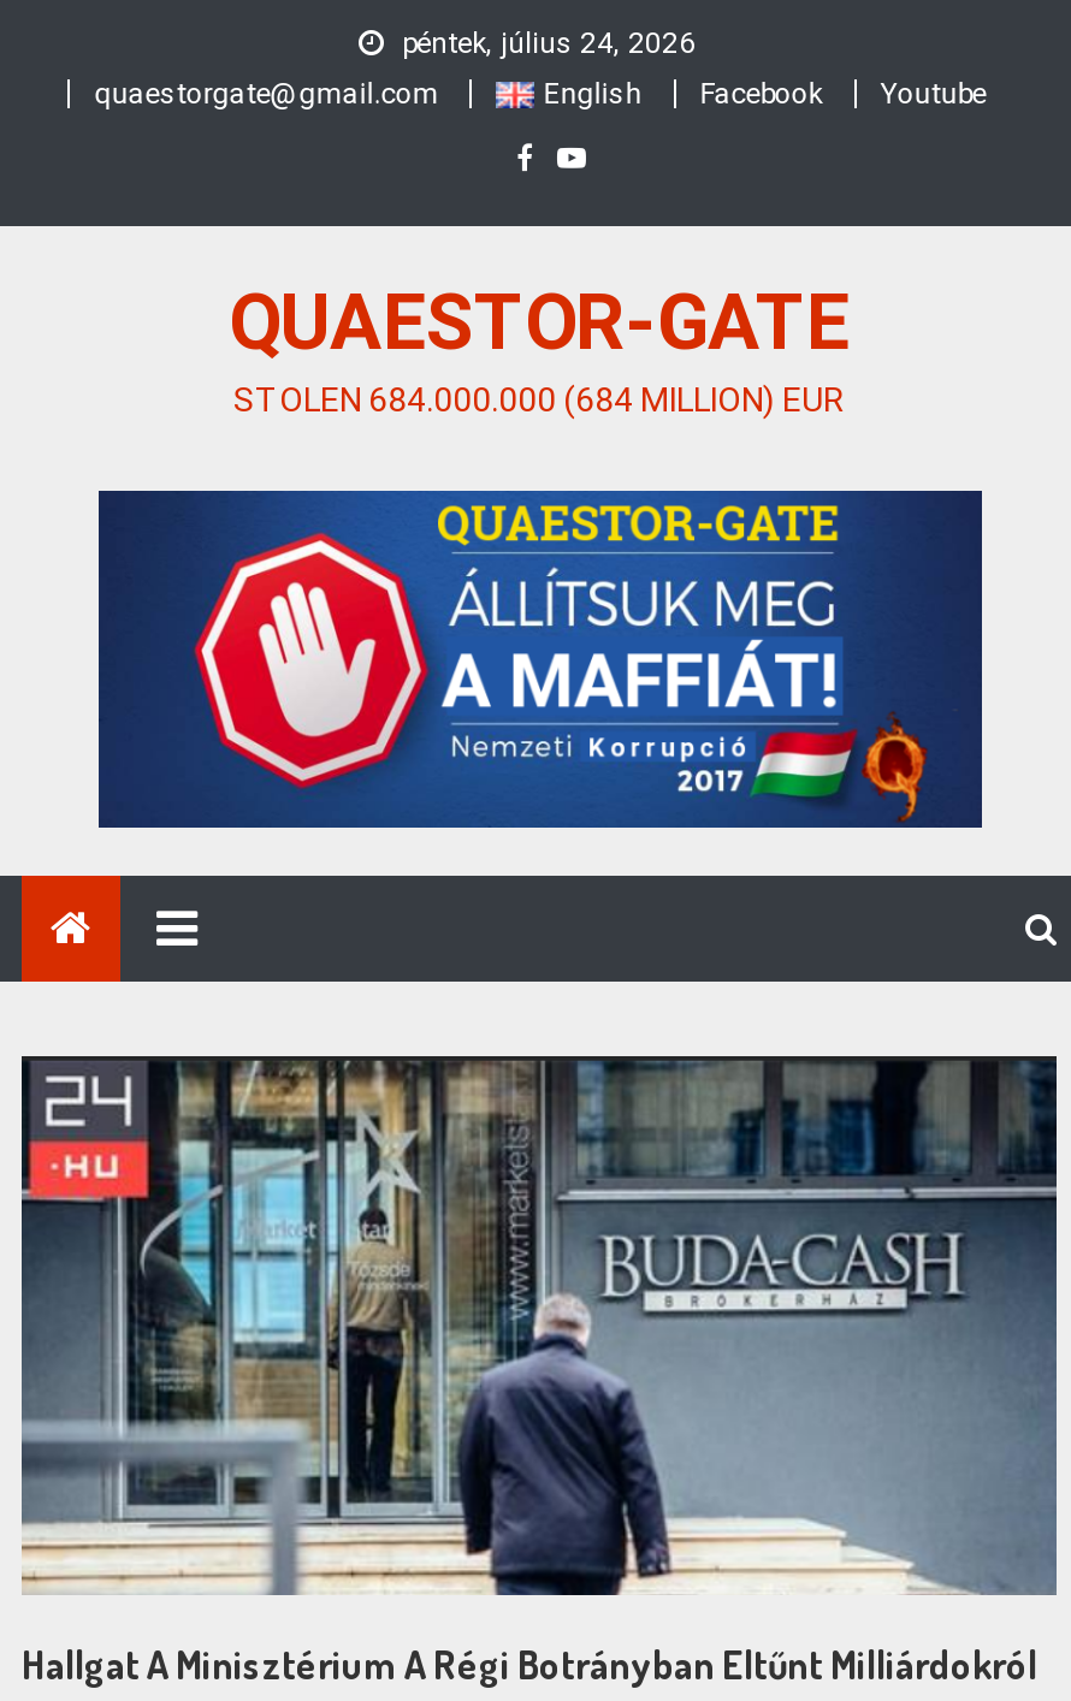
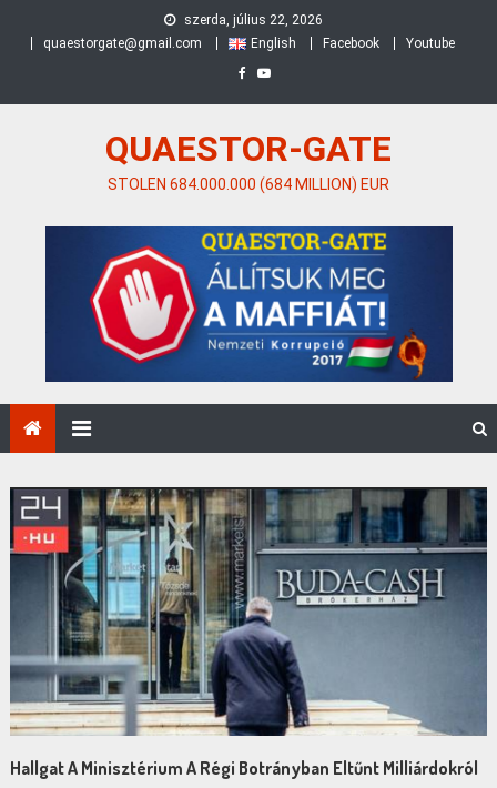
- péntek, július 24, 2026
+ szerda, július 22, 2026
